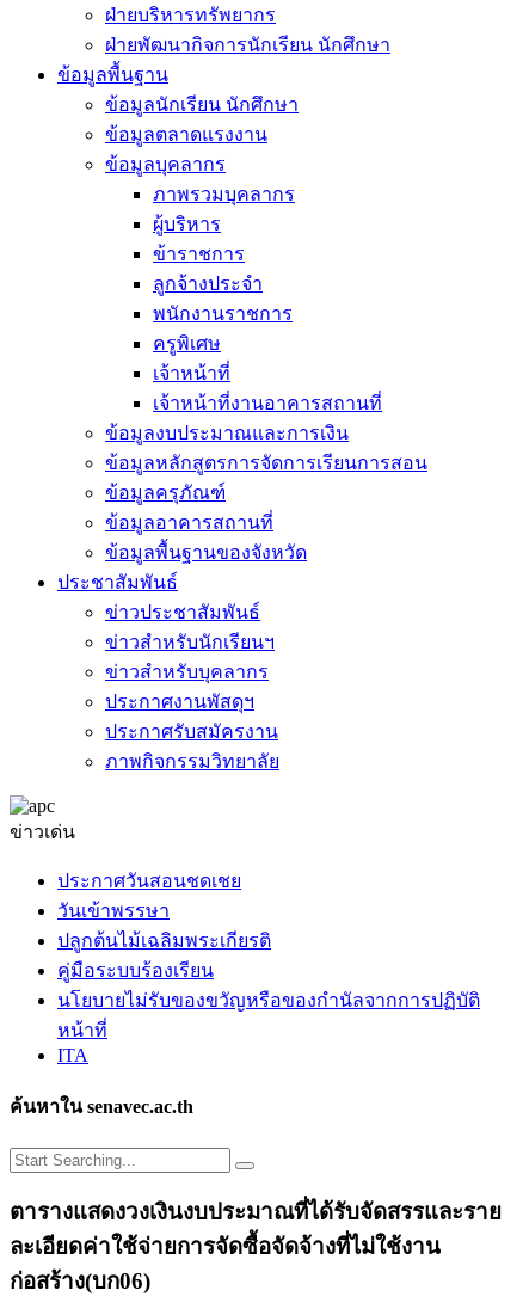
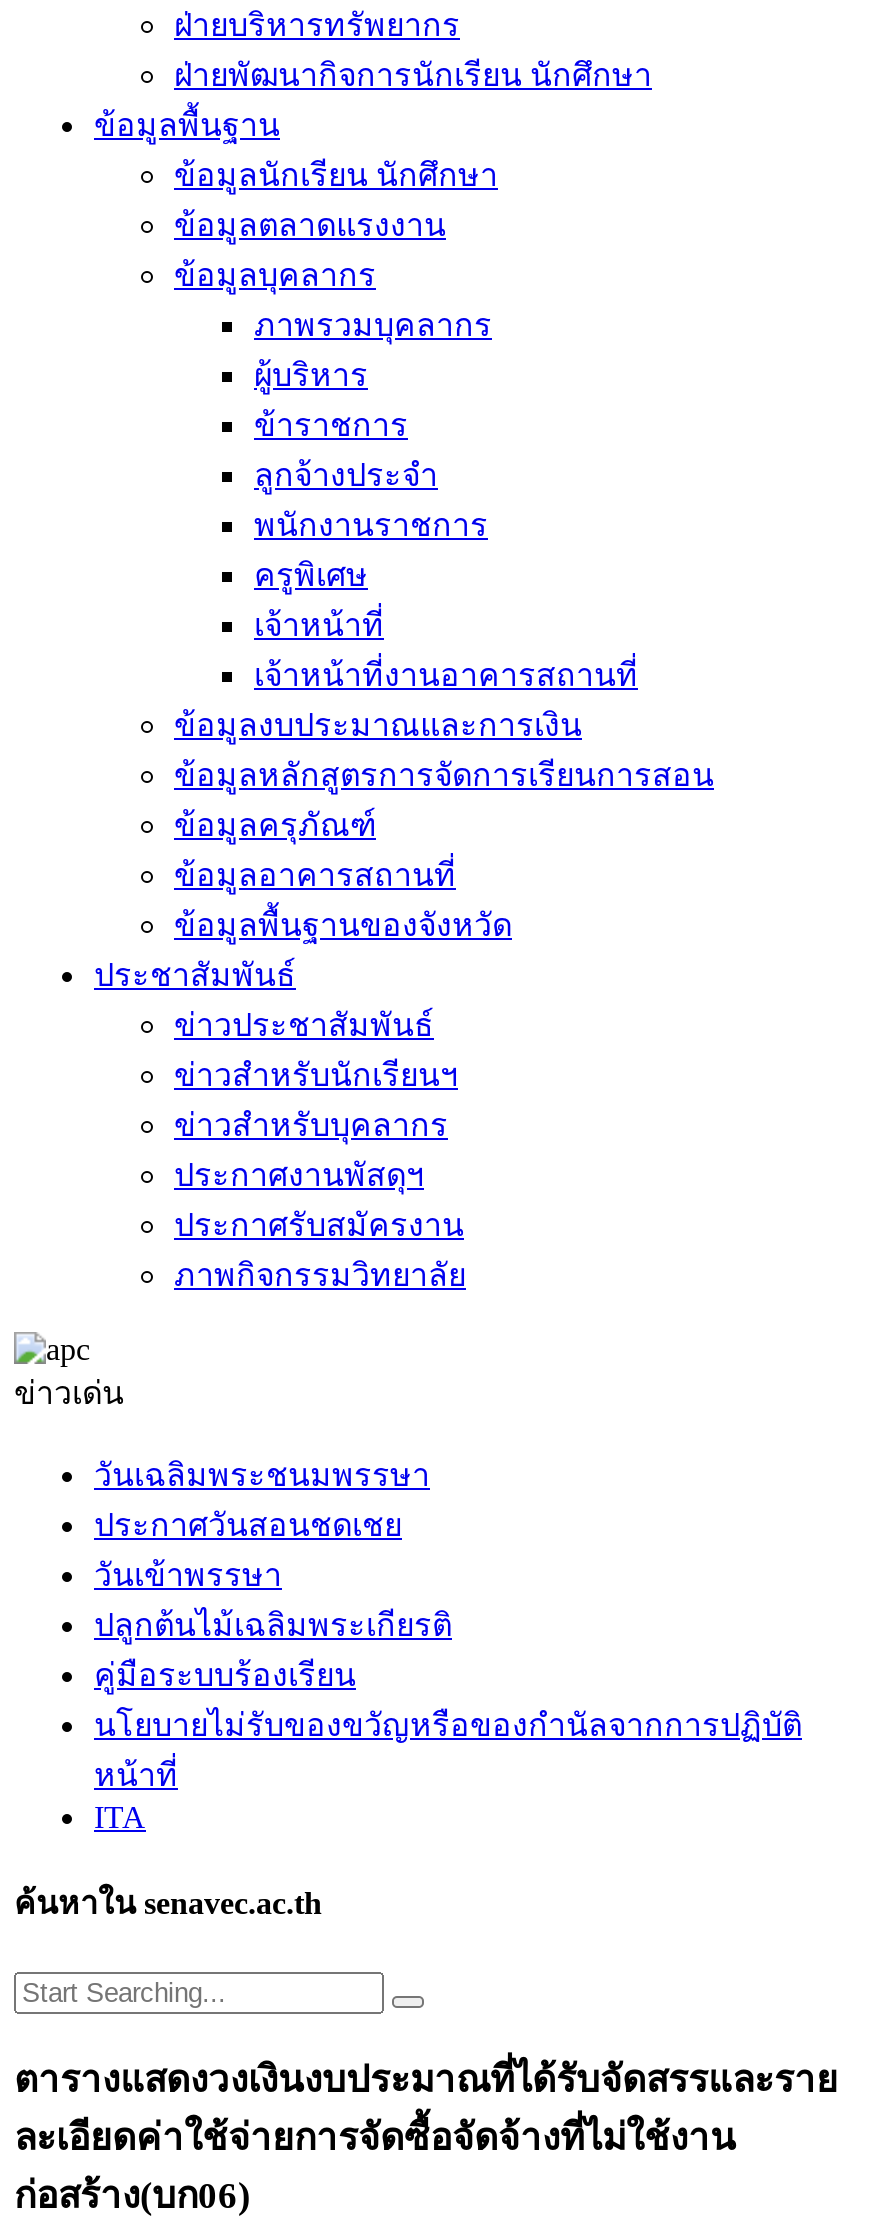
+ วันเฉลิมพระชนมพรรษา
